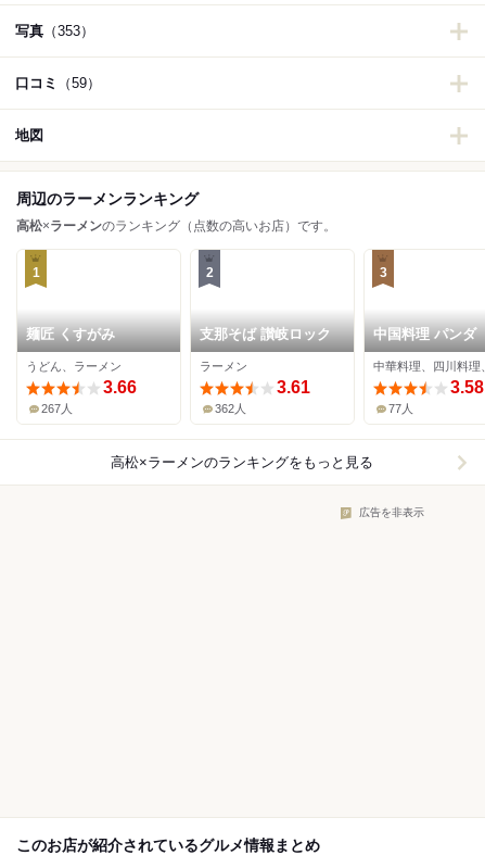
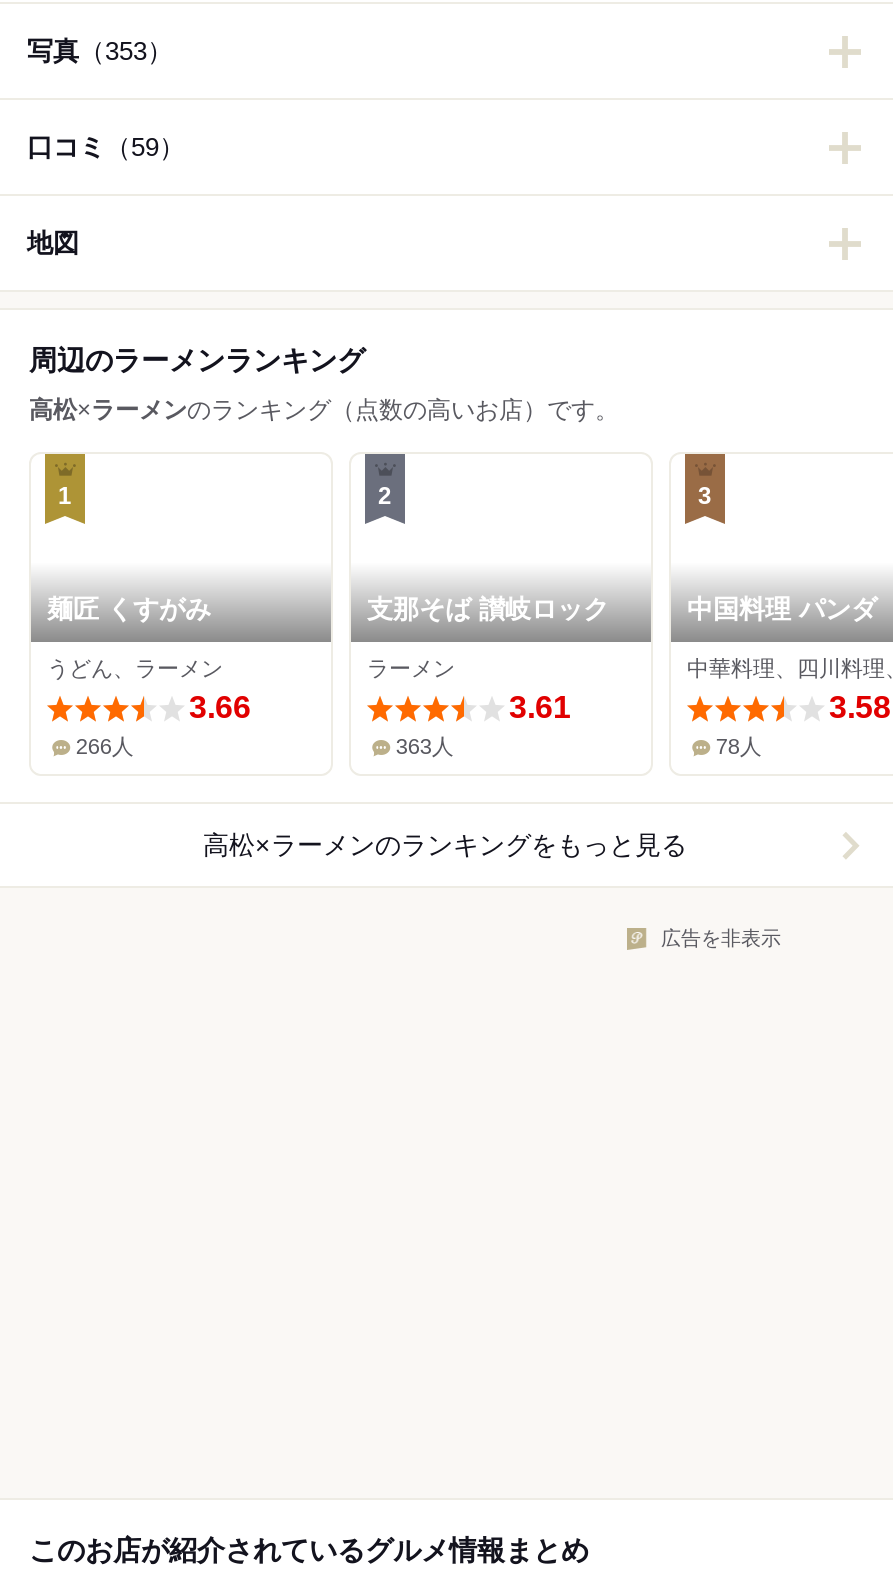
- 267人
+ 266人

- 362人
+ 363人

- 77人
+ 78人
